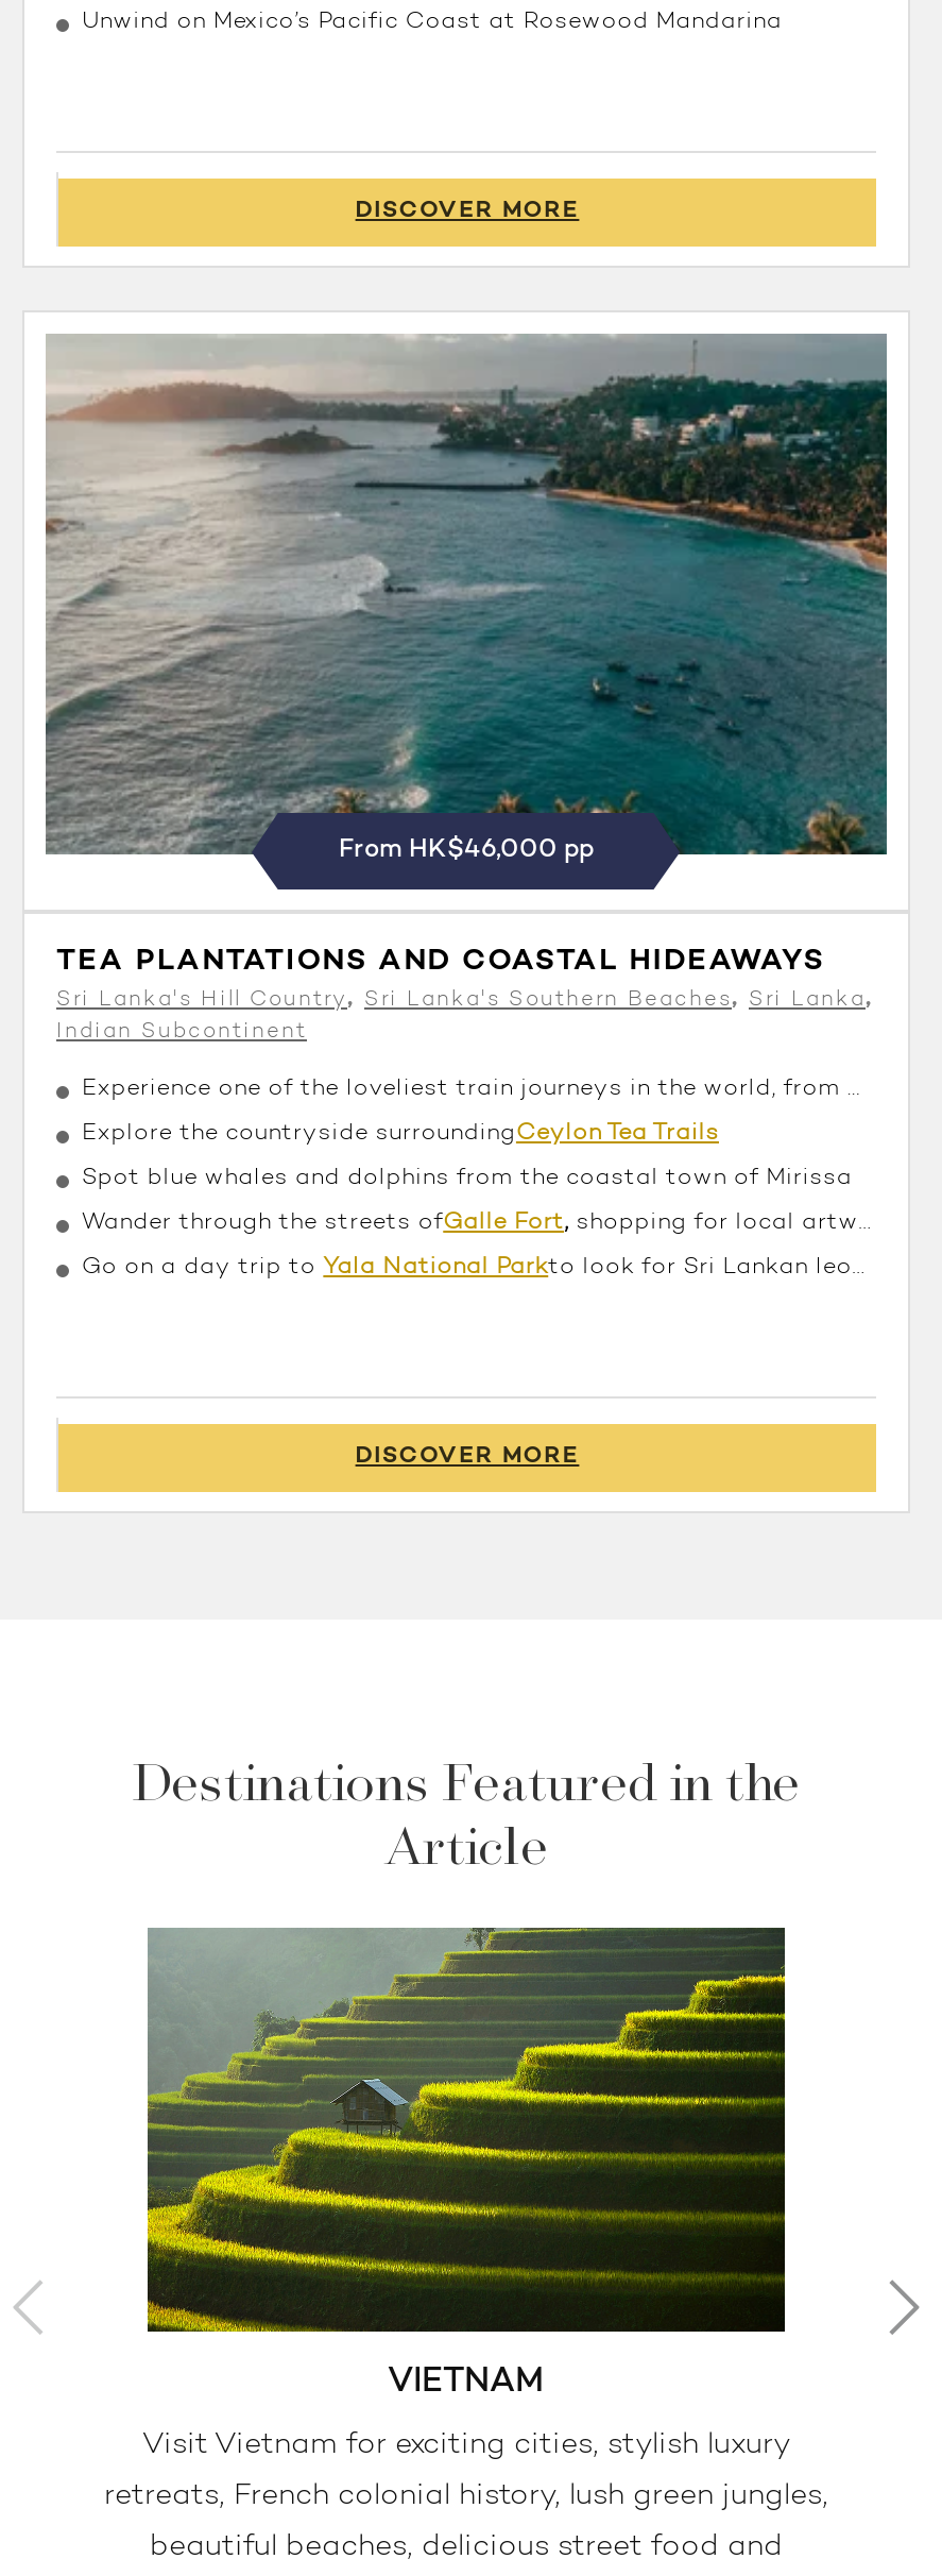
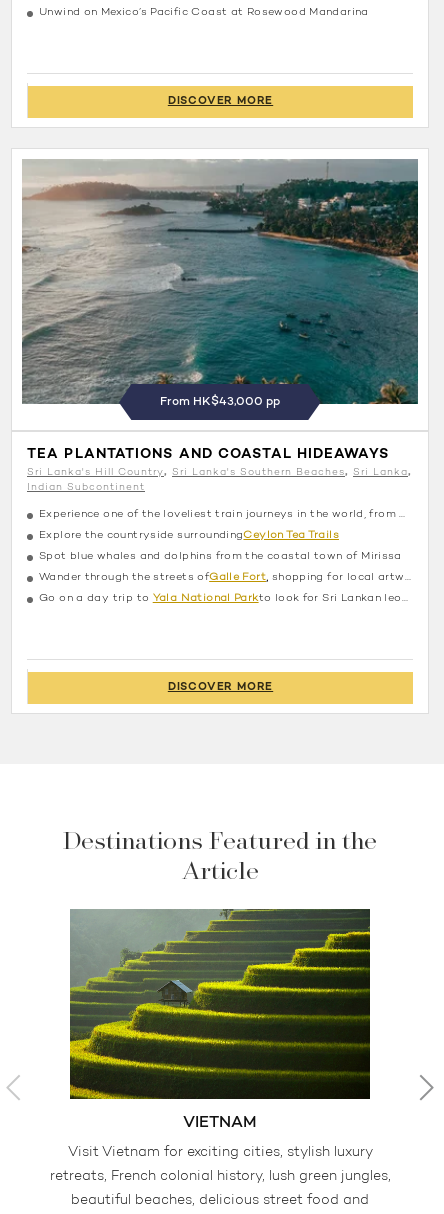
- From HK$46,000 pp
+ From HK$43,000 pp
